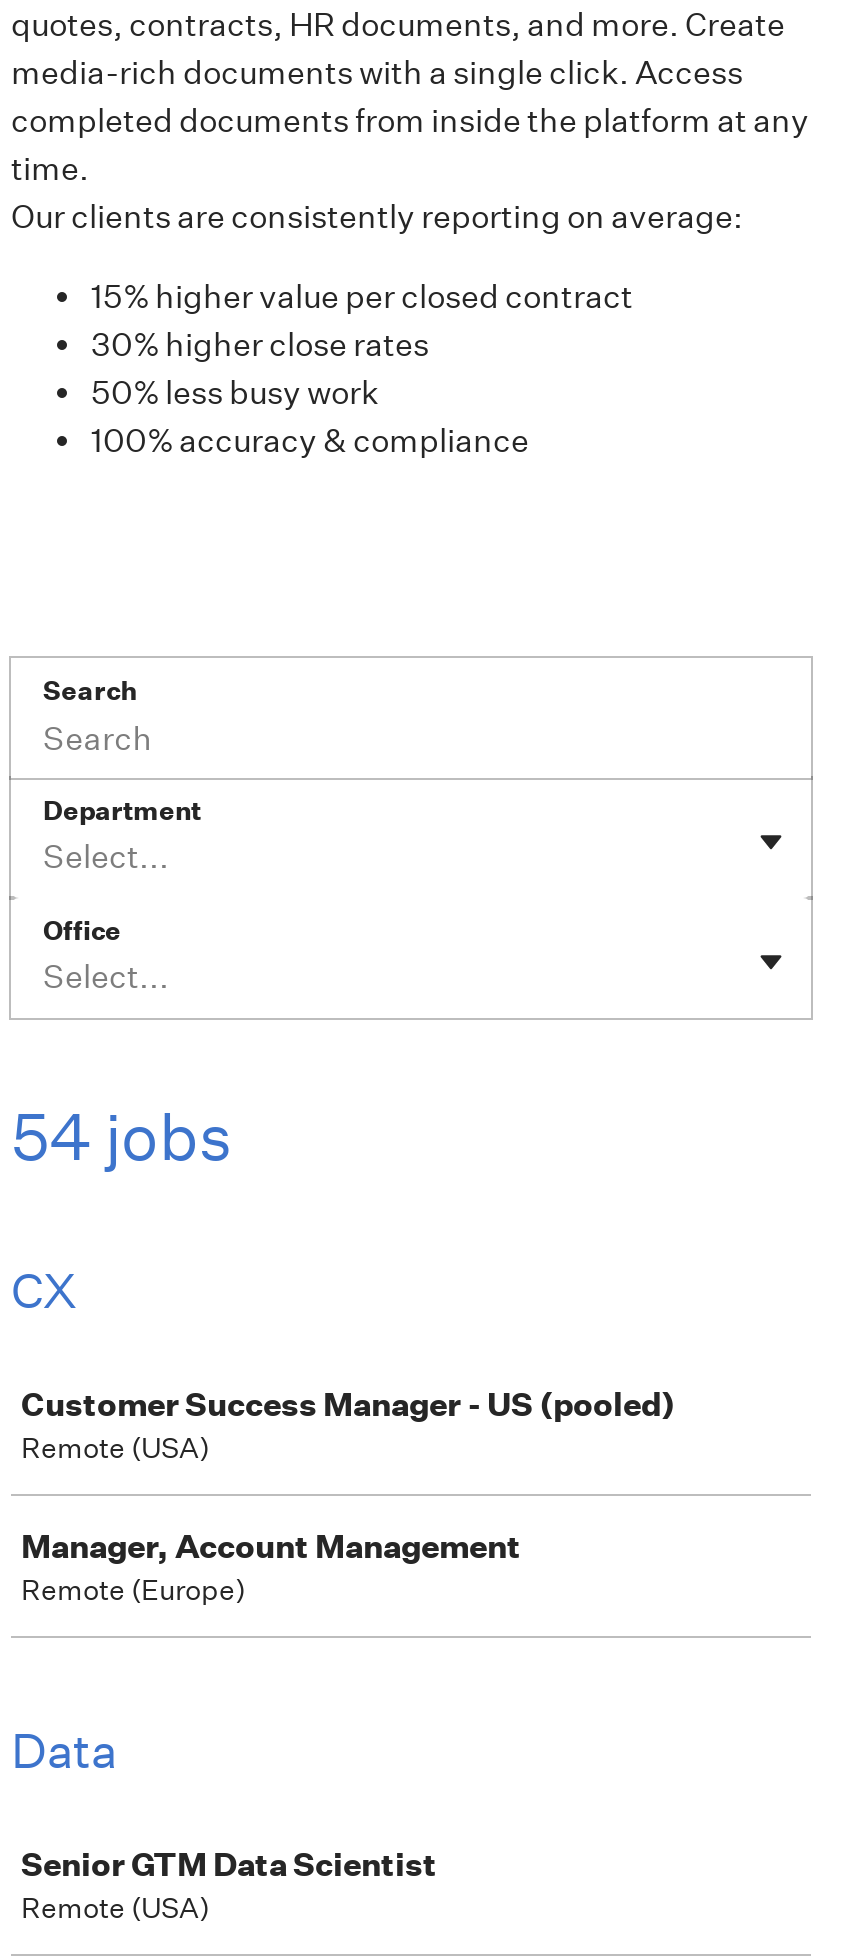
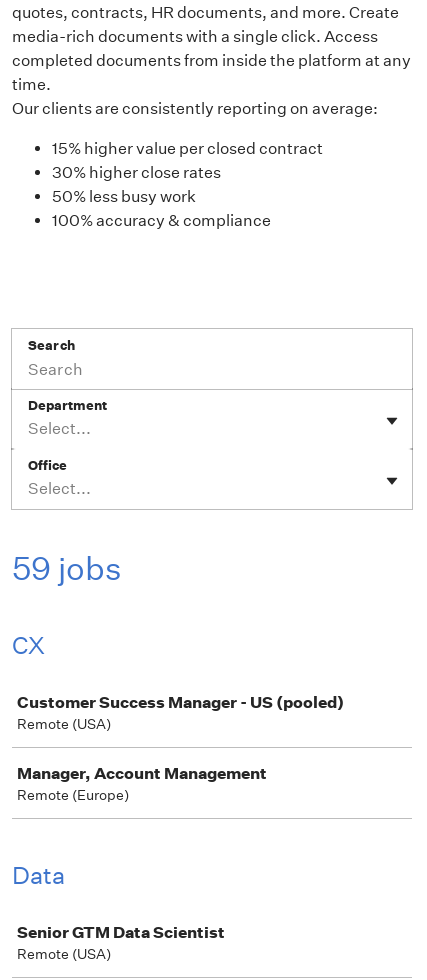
- 54 jobs
+ 59 jobs
